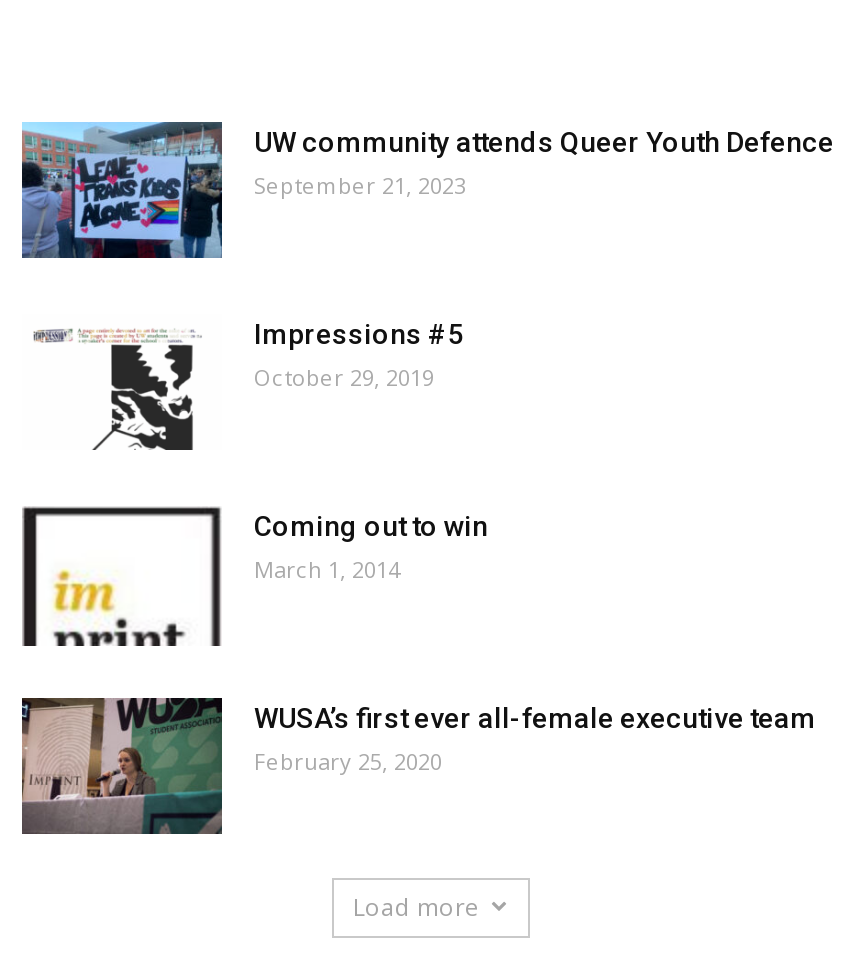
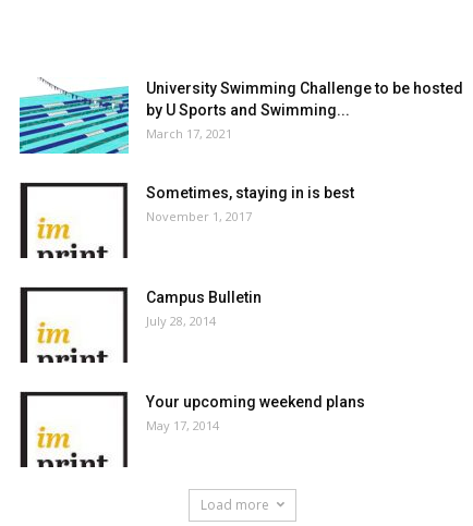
- [image]
- UW community attends Queer Youth Defence
- September 21, 2023
+ [image]
+ University Swimming Challenge to be hosted
+ by U Sports and Swimming...
+ March 17, 2021

- [image]
- Impressions #5
- October 29, 2019
+ [image]
+ Sometimes, staying in is best
+ November 1, 2017

- Coming out to win
- March 1, 2014
+ Campus Bulletin
+ July 28, 2014

- [image]
- WUSA’s first ever all-female executive team
- February 25, 2020
+ [image]
+ Your upcoming weekend plans
+ May 17, 2014
